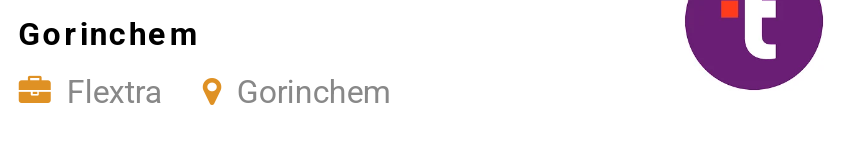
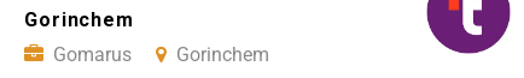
- Flextra
+ Gomarus
